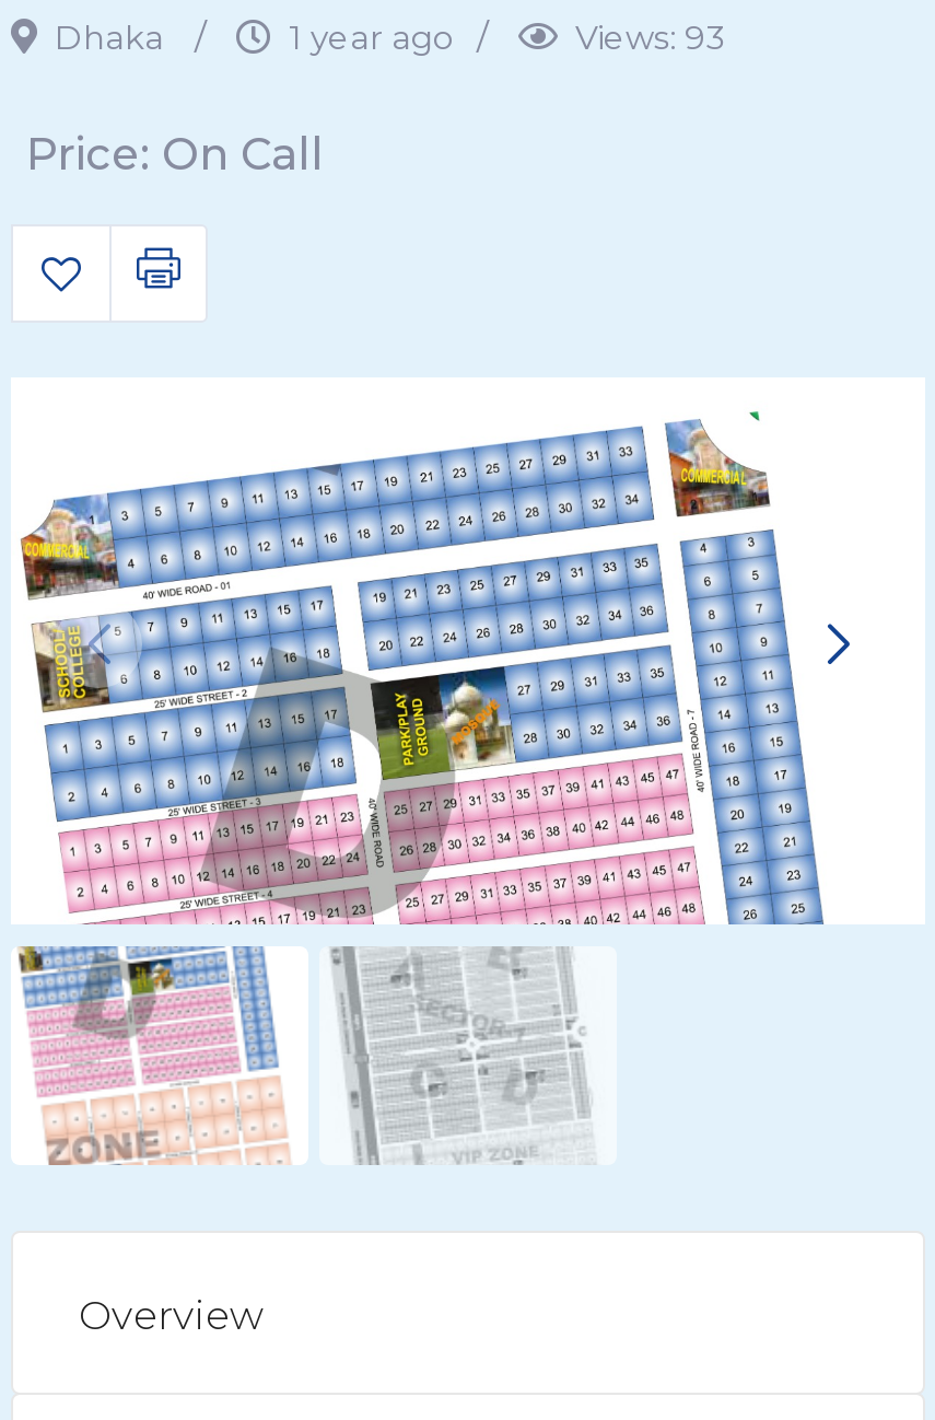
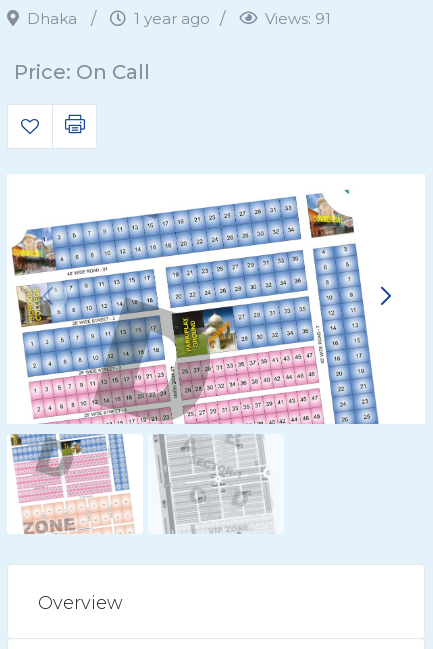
- Views: 93
+ Views: 91
